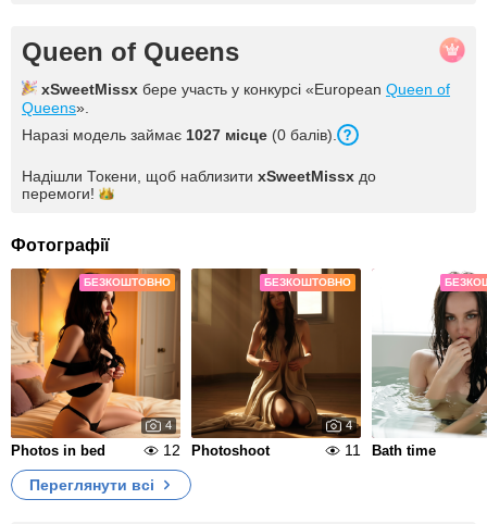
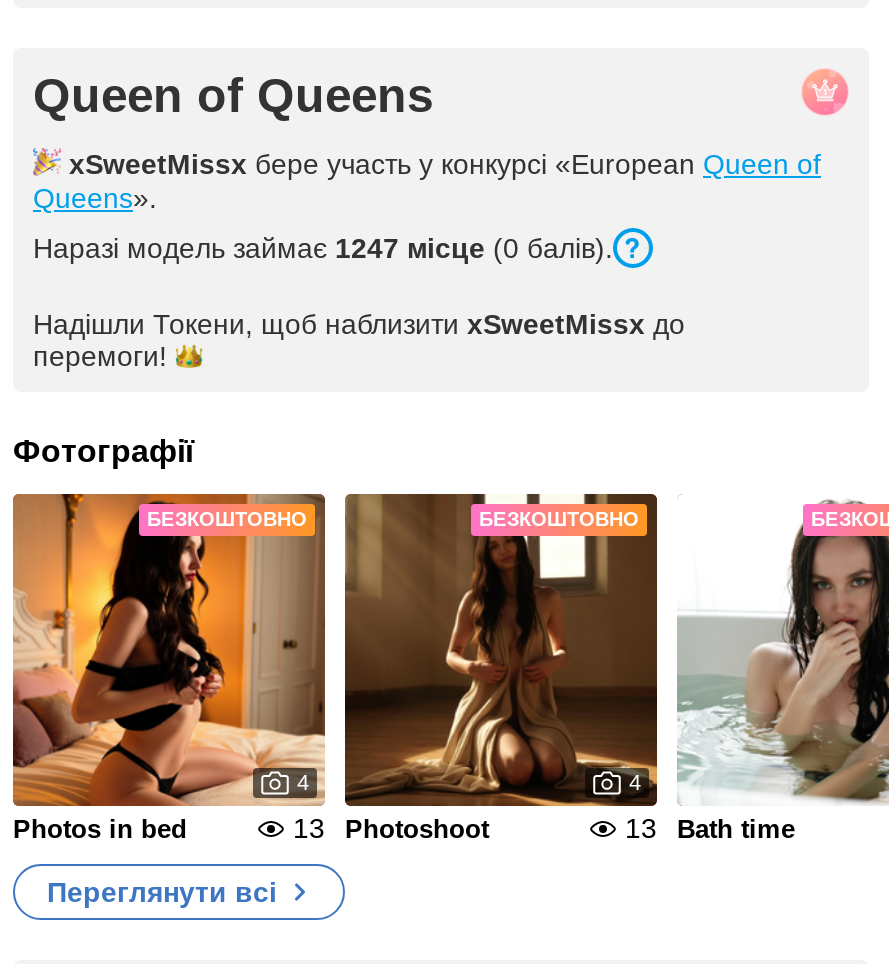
- Наразі модель займає 1027 місце (0 балів).
+ Наразі модель займає 1247 місце (0 балів).

- 12 Photoshoot
+ 13 Photoshoot

- 11 Bath time
+ 13 Bath time
